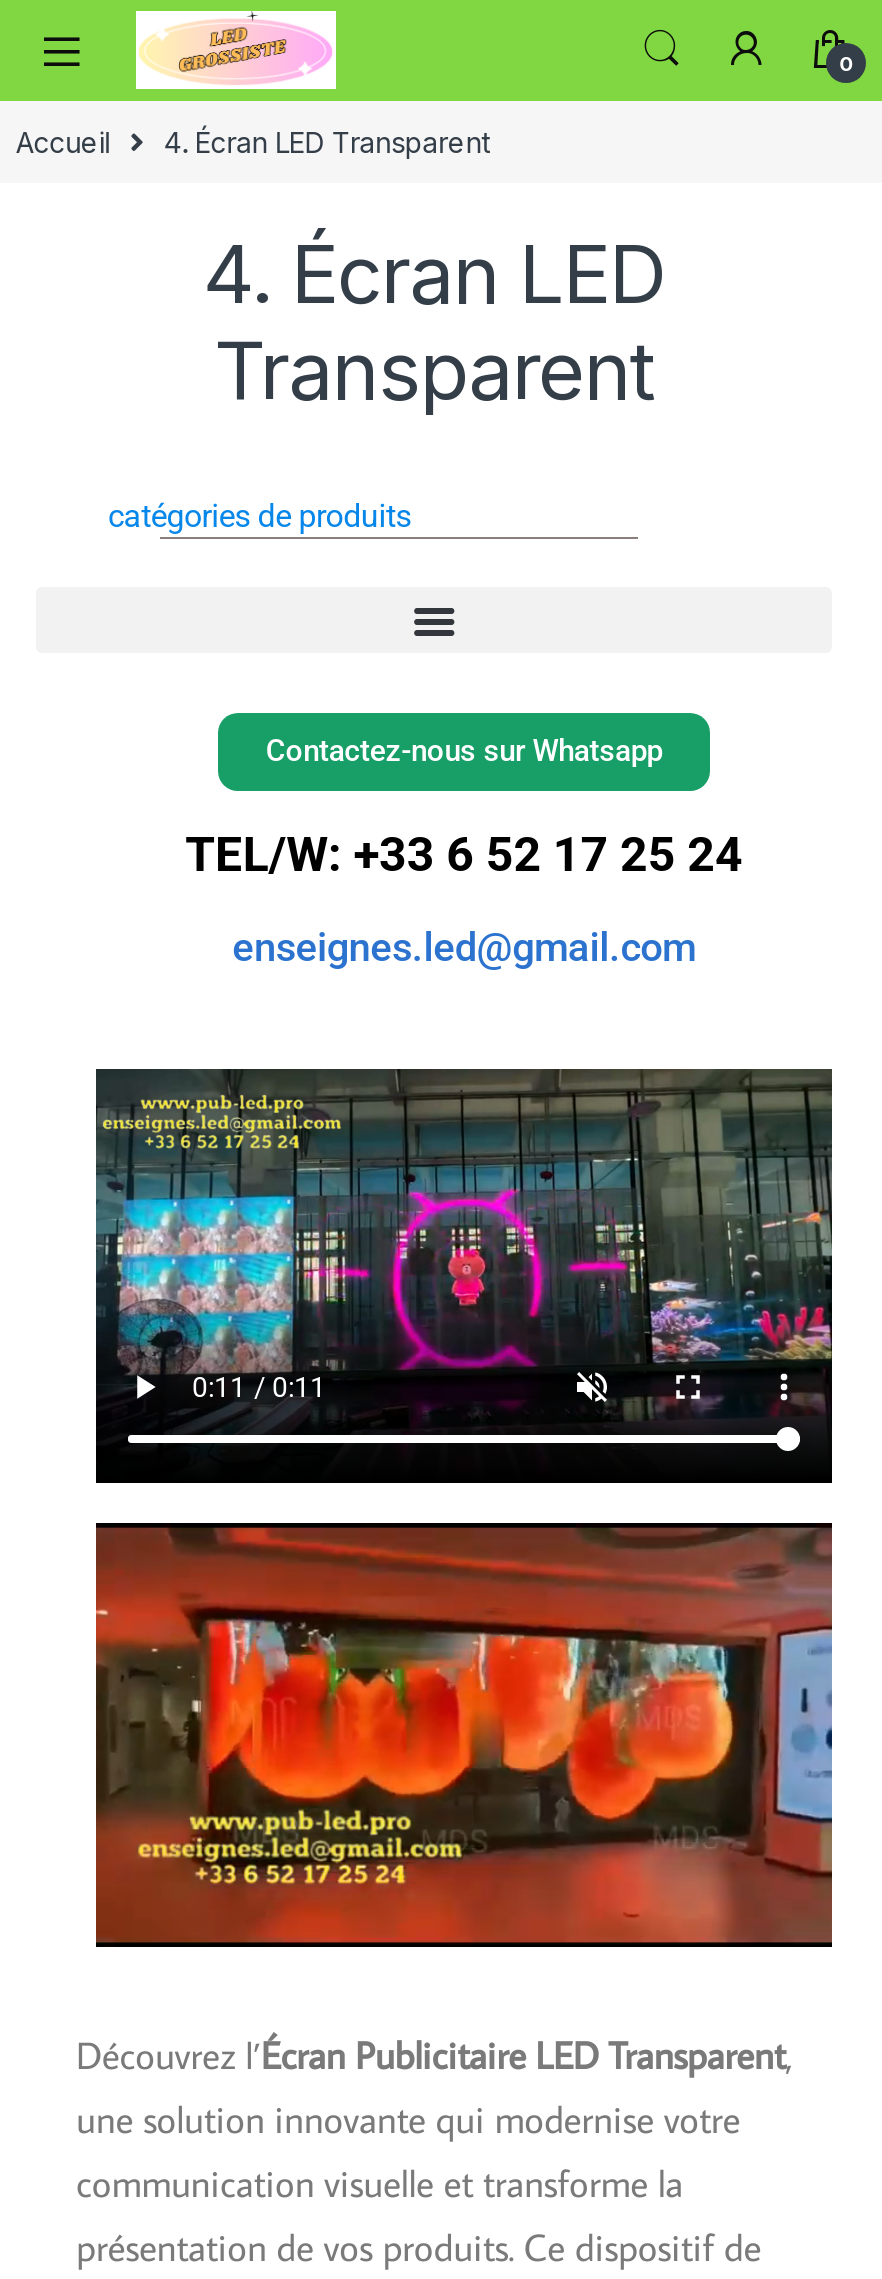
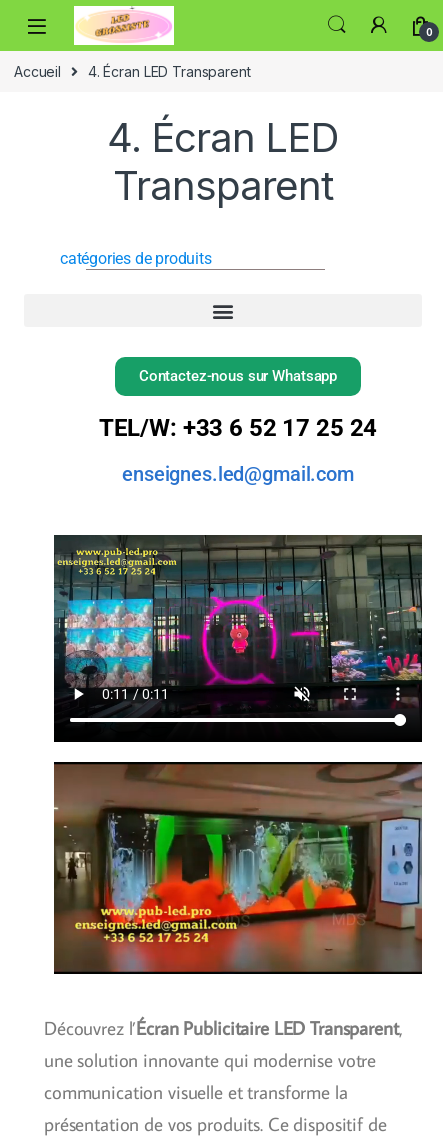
- [image]
+ [image]
